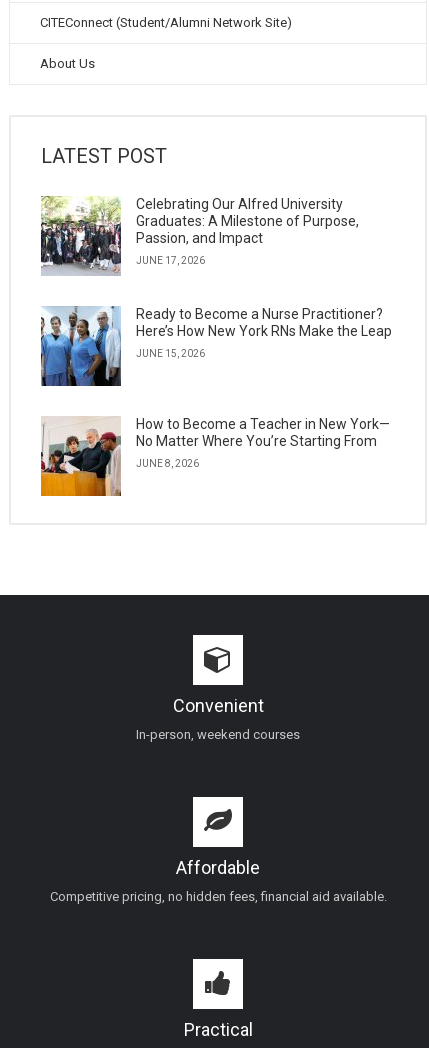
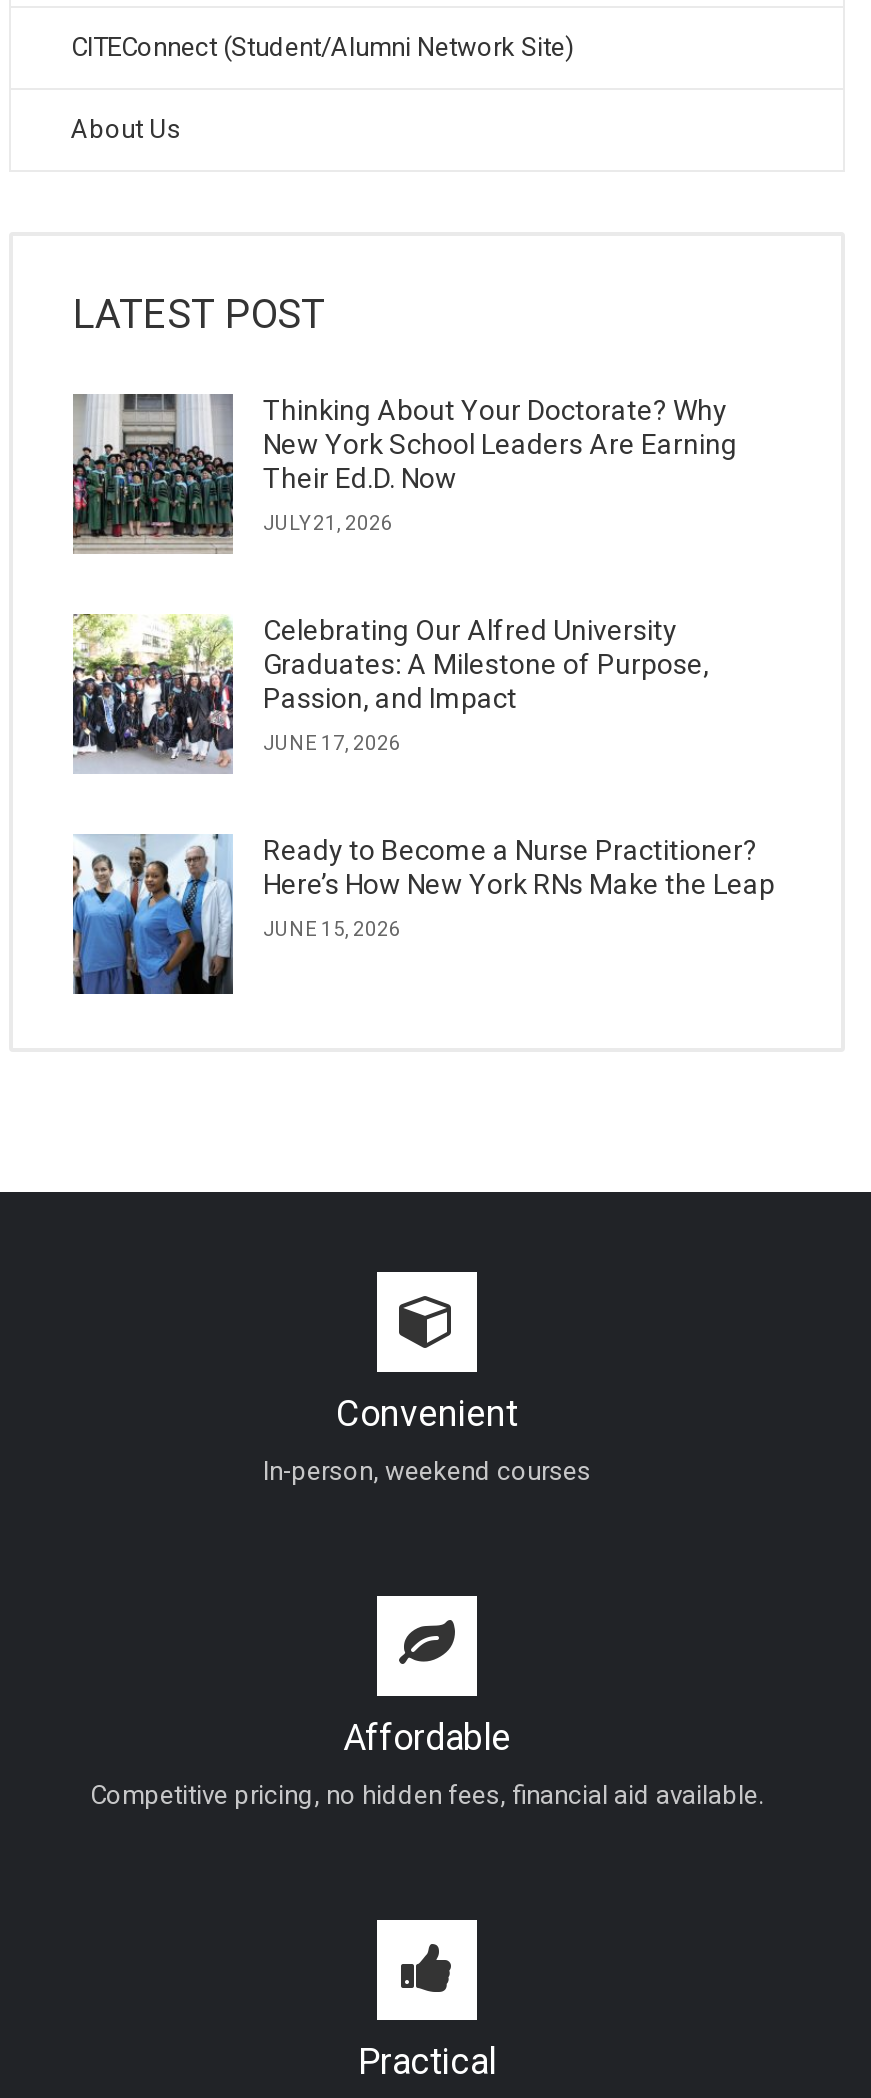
+ [image]
+ Thinking About Your Doctorate? Why
+ New York School Leaders Are Earning
+ Their Ed.D. Now
+ JULY 21, 2026

moved down: [image] | Celebrating Our Alfred University | Graduates: A Milestone of Purpose, | Passion, and Impact | JUNE 17, 2026 | Ready to Become a Nurse Practitioner? | Here’s How New York RNs Make the Leap | JUNE 15, 2026

- [image]
- How to Become a Teacher in New York—
- No Matter Where You’re Starting From
- JUNE 8, 2026
